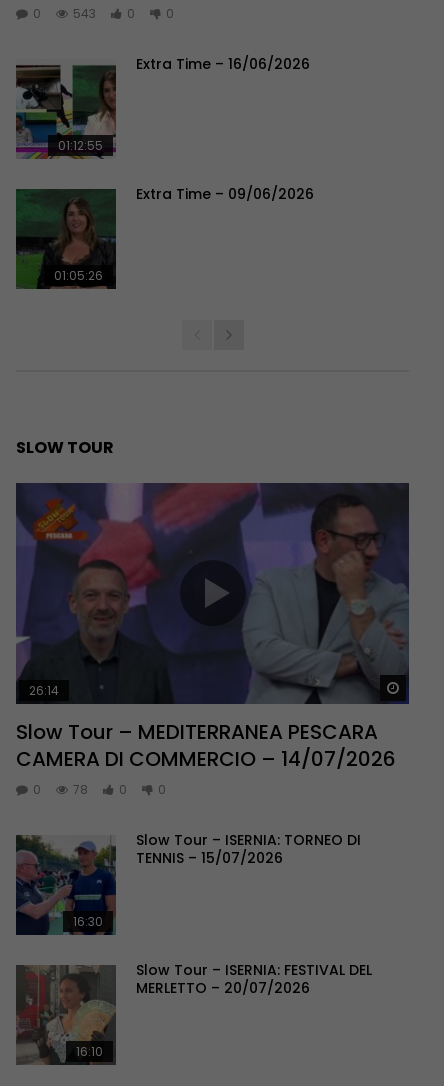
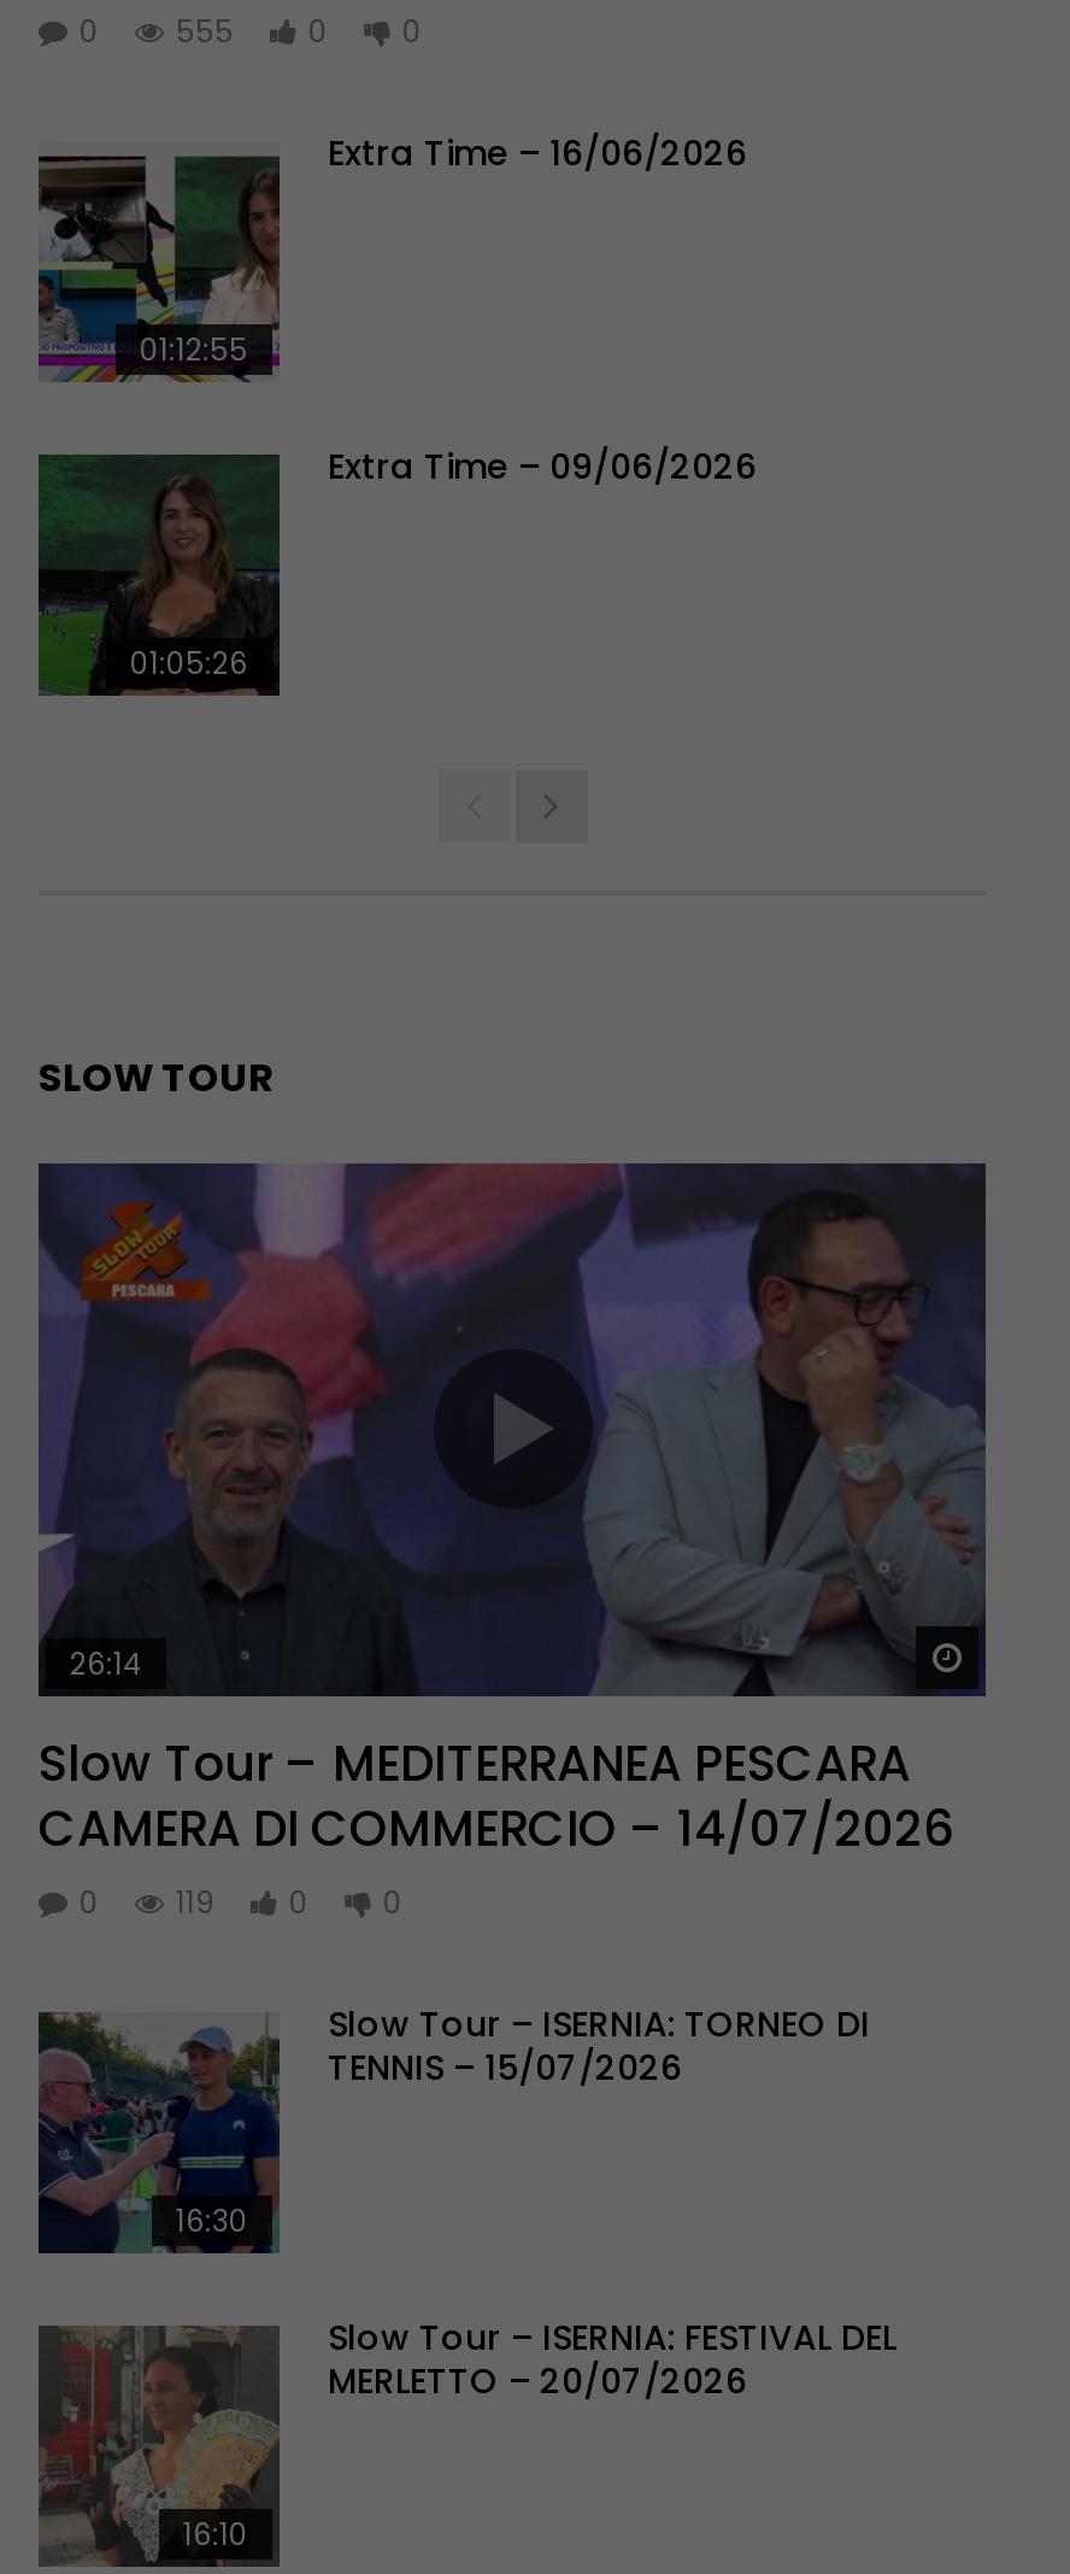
- 0 543 0 0
+ 0 555 0 0

- 0 78 0 0
+ 0 119 0 0
